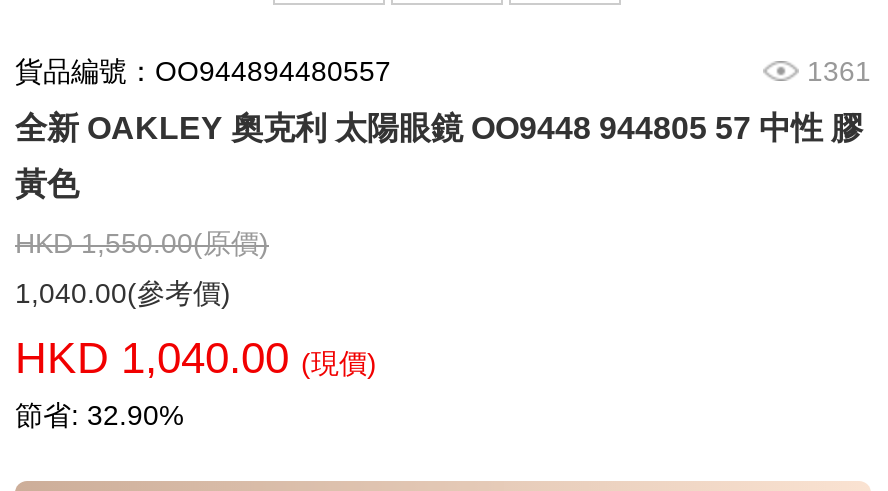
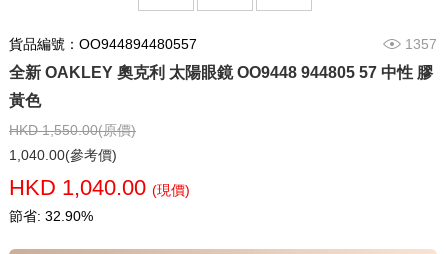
- 1361
+ 1357
